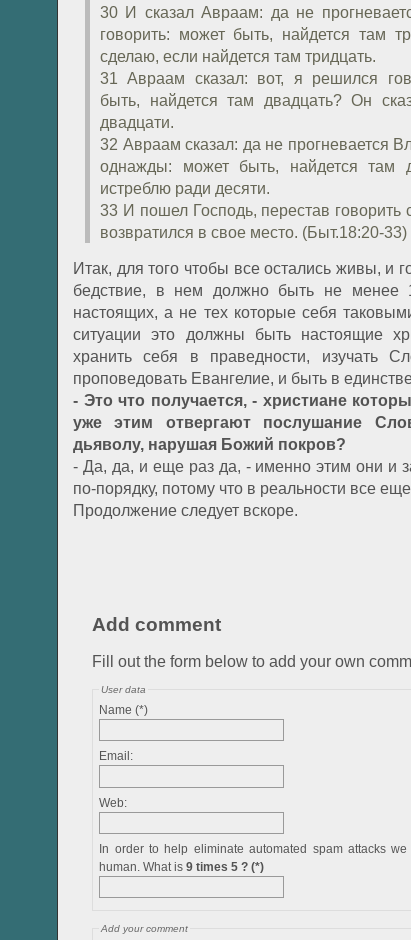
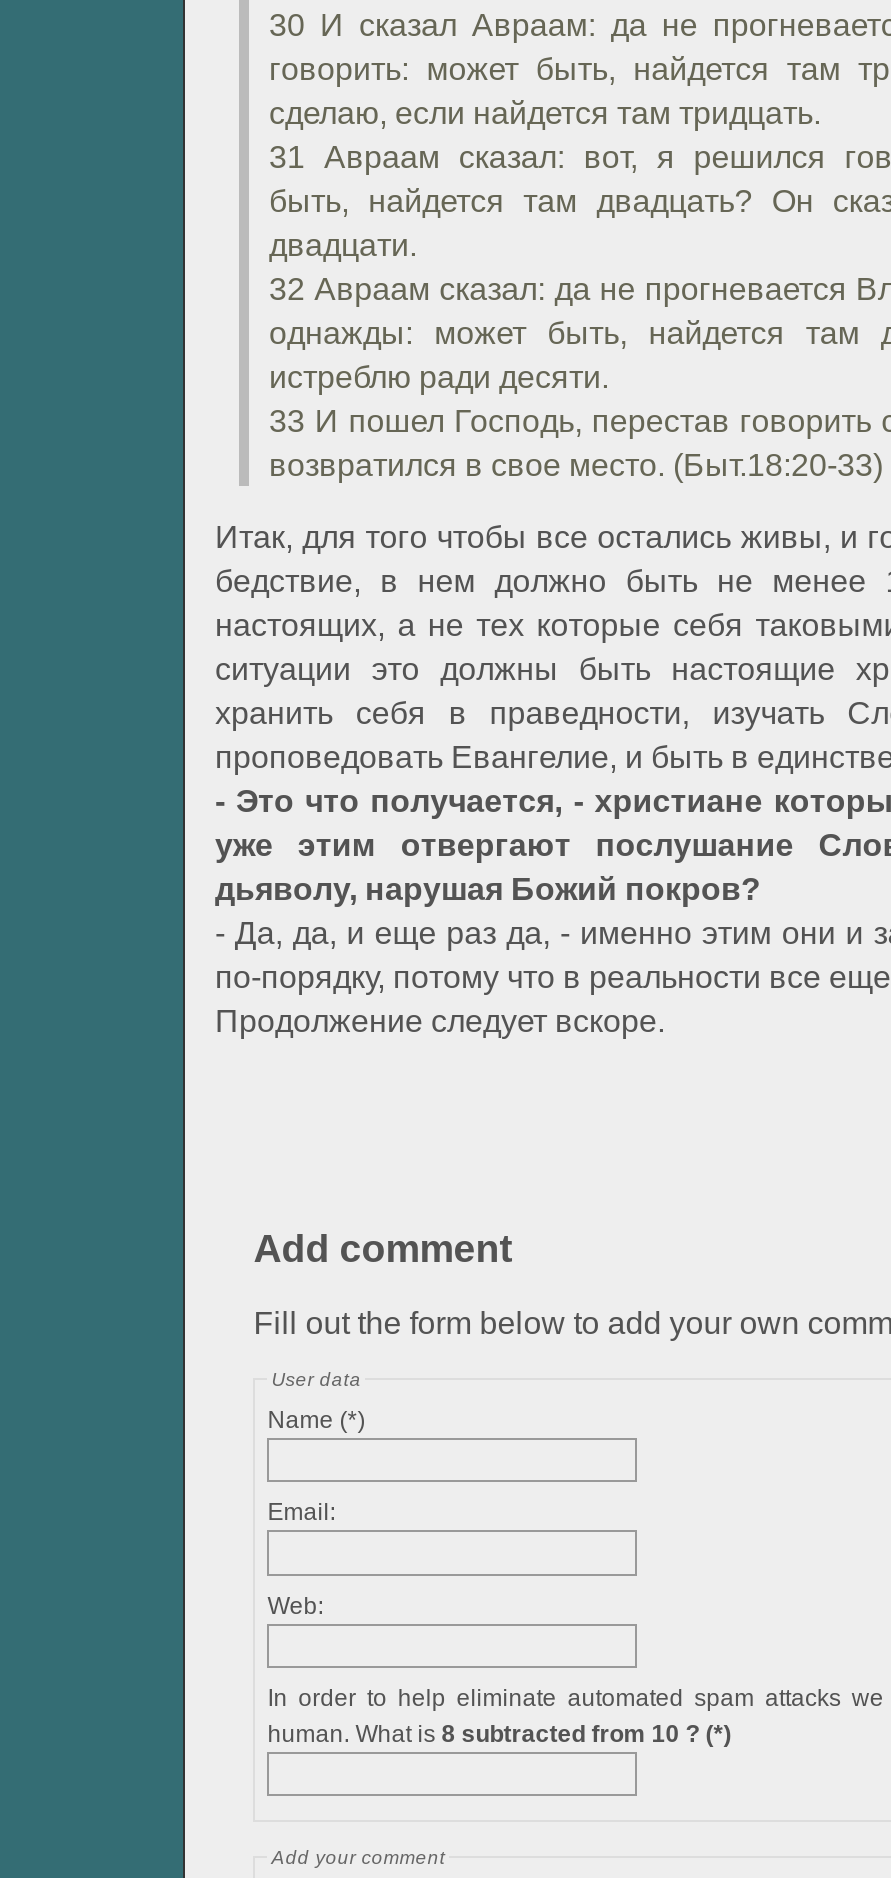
- human. What is 9 times 5 ? (*)
+ human. What is 8 subtracted from 10 ? (*)
